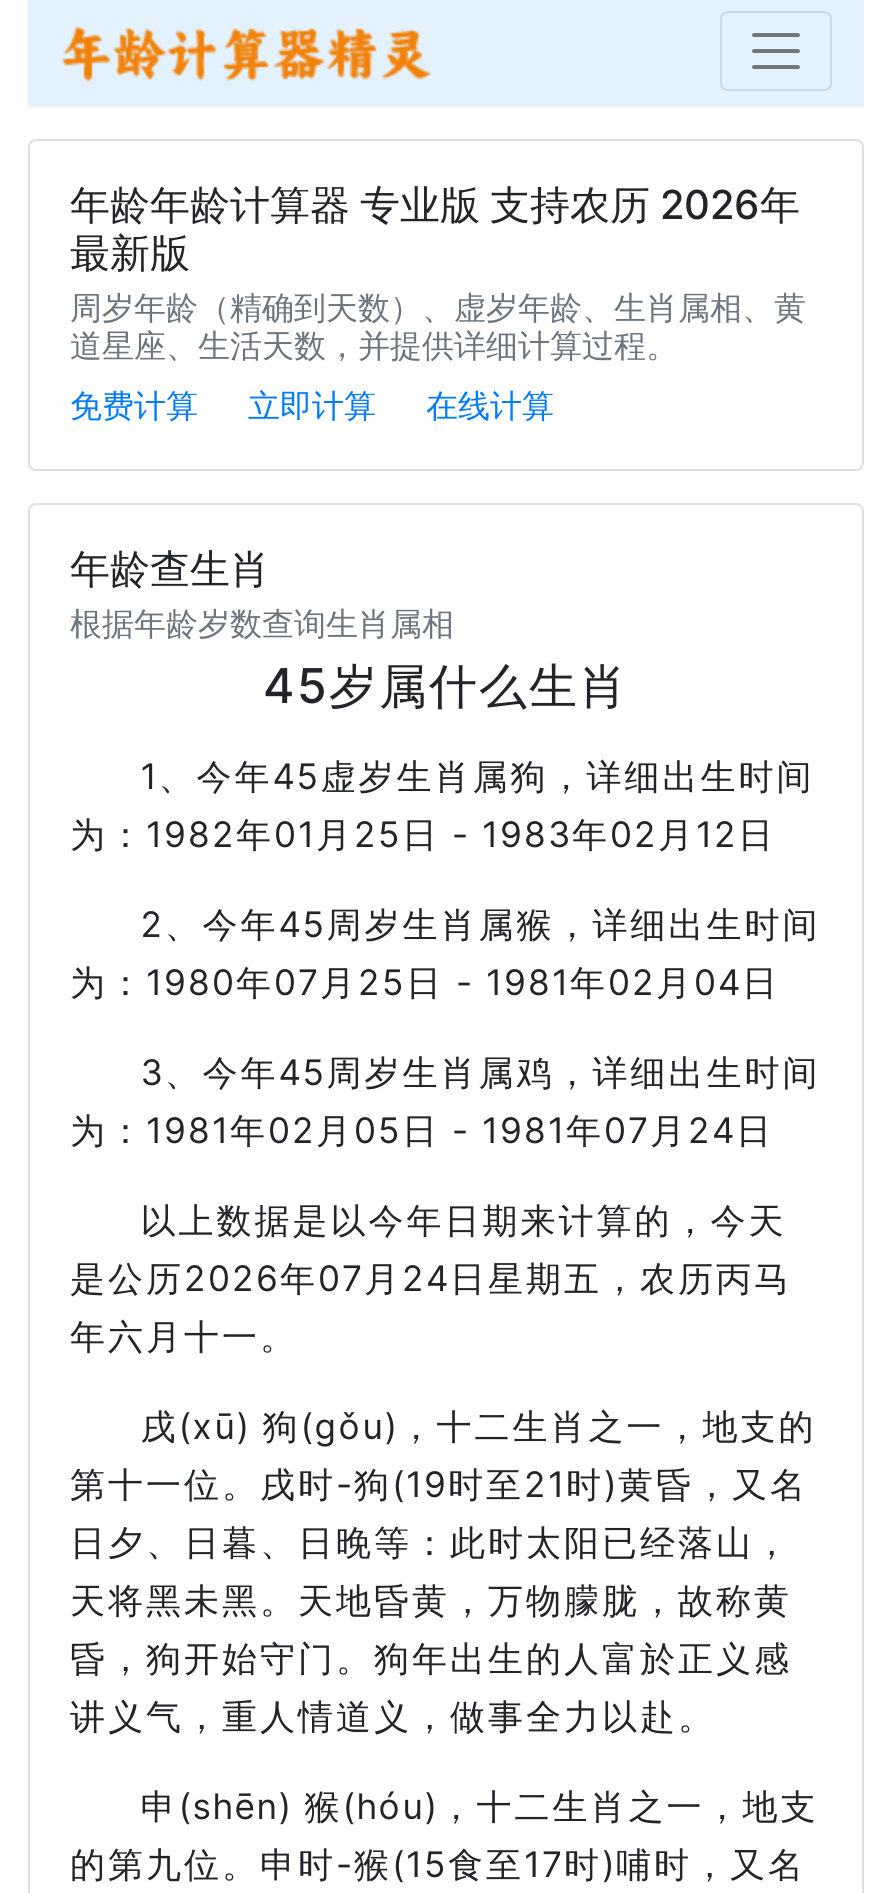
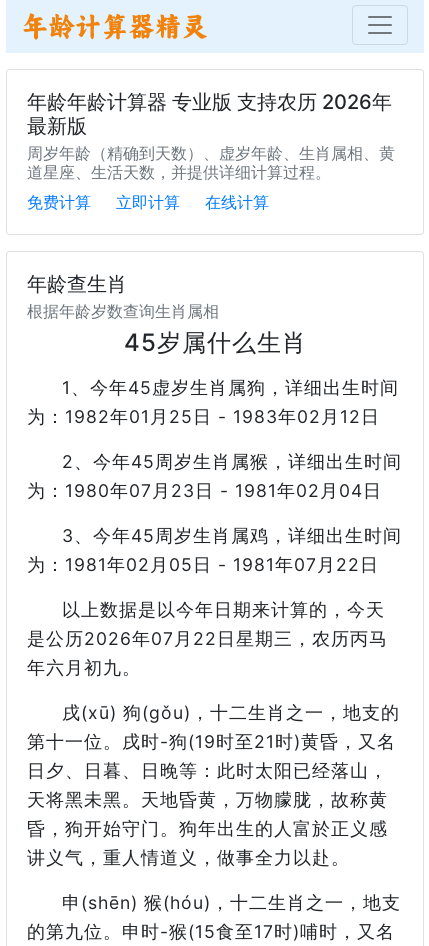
- 为：1980年07月25日 - 1981年02月04日
+ 为：1980年07月23日 - 1981年02月04日

- 为：1981年02月05日 - 1981年07月24日
+ 为：1981年02月05日 - 1981年07月22日

- 是公历2026年07月24日星期五，农历丙马
+ 是公历2026年07月22日星期三，农历丙马

- 年六月十一。
+ 年六月初九。
